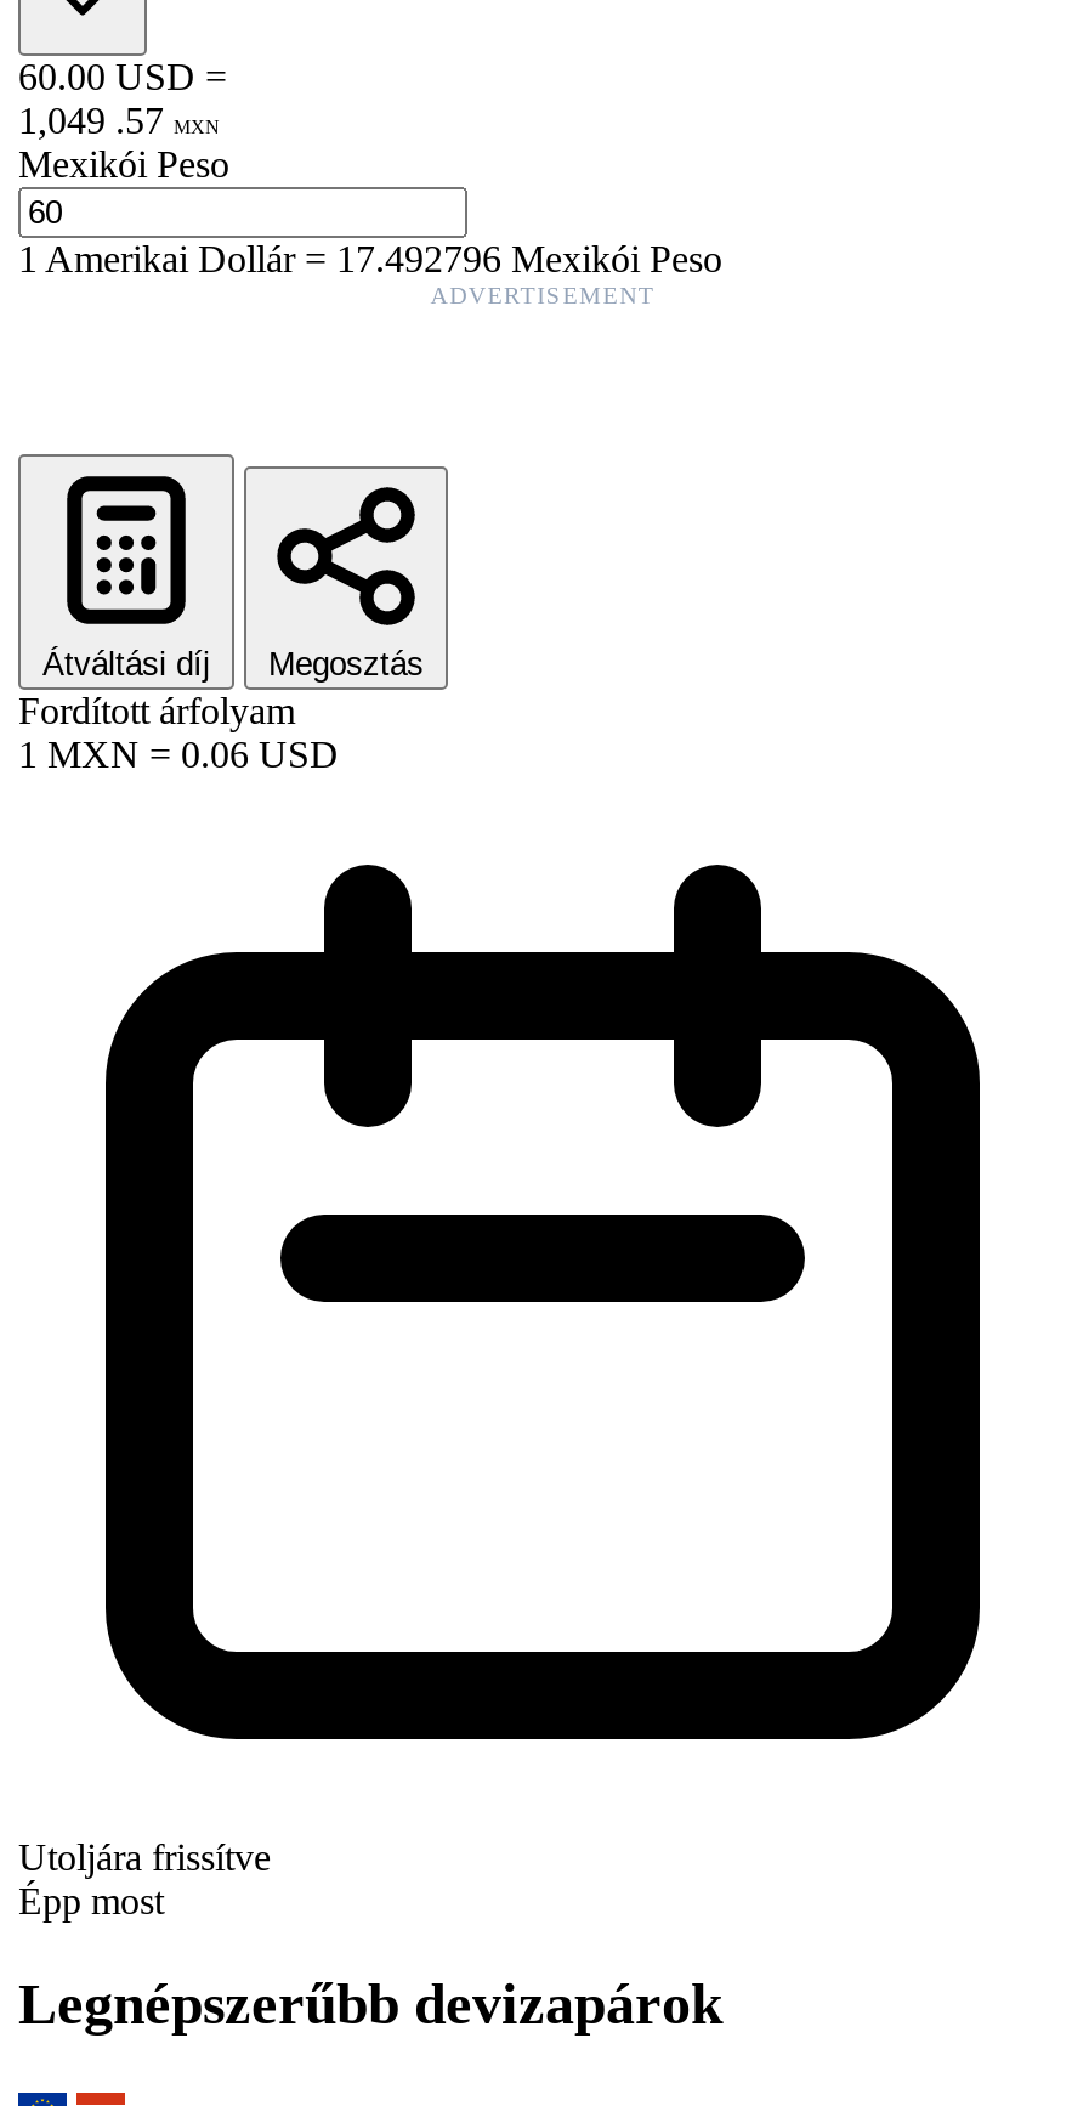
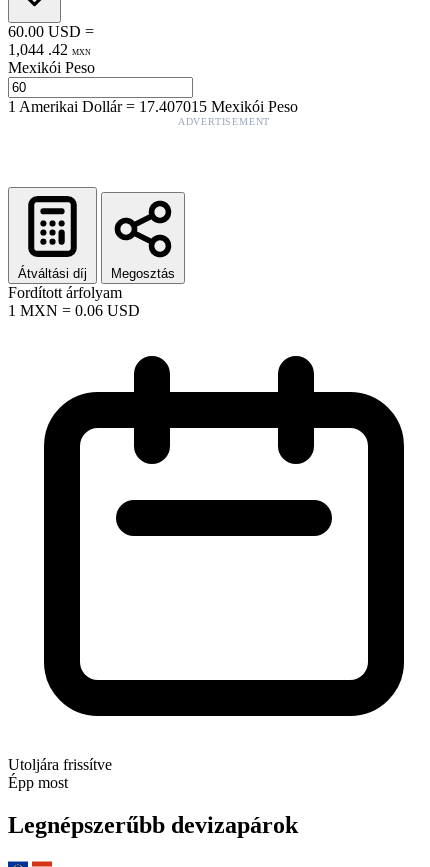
- 1,049 . 57 MXN
+ 1,044 . 42 MXN

- 1Amerikai Dollár=17.492796 Mexikói Peso
+ 1Amerikai Dollár=17.407015 Mexikói Peso
